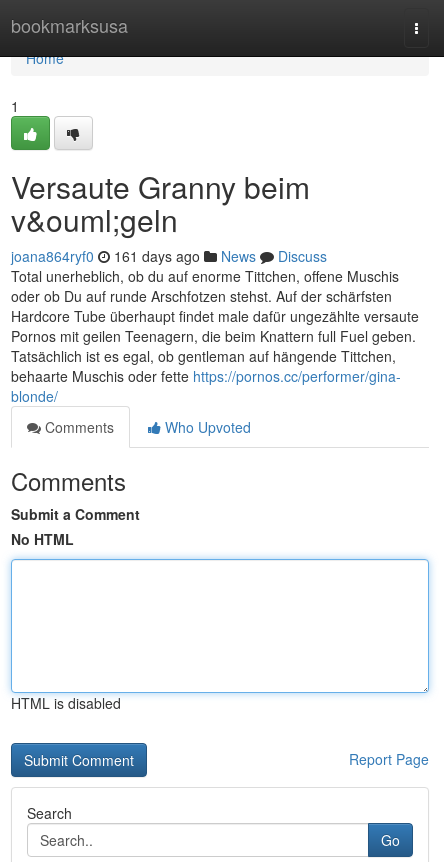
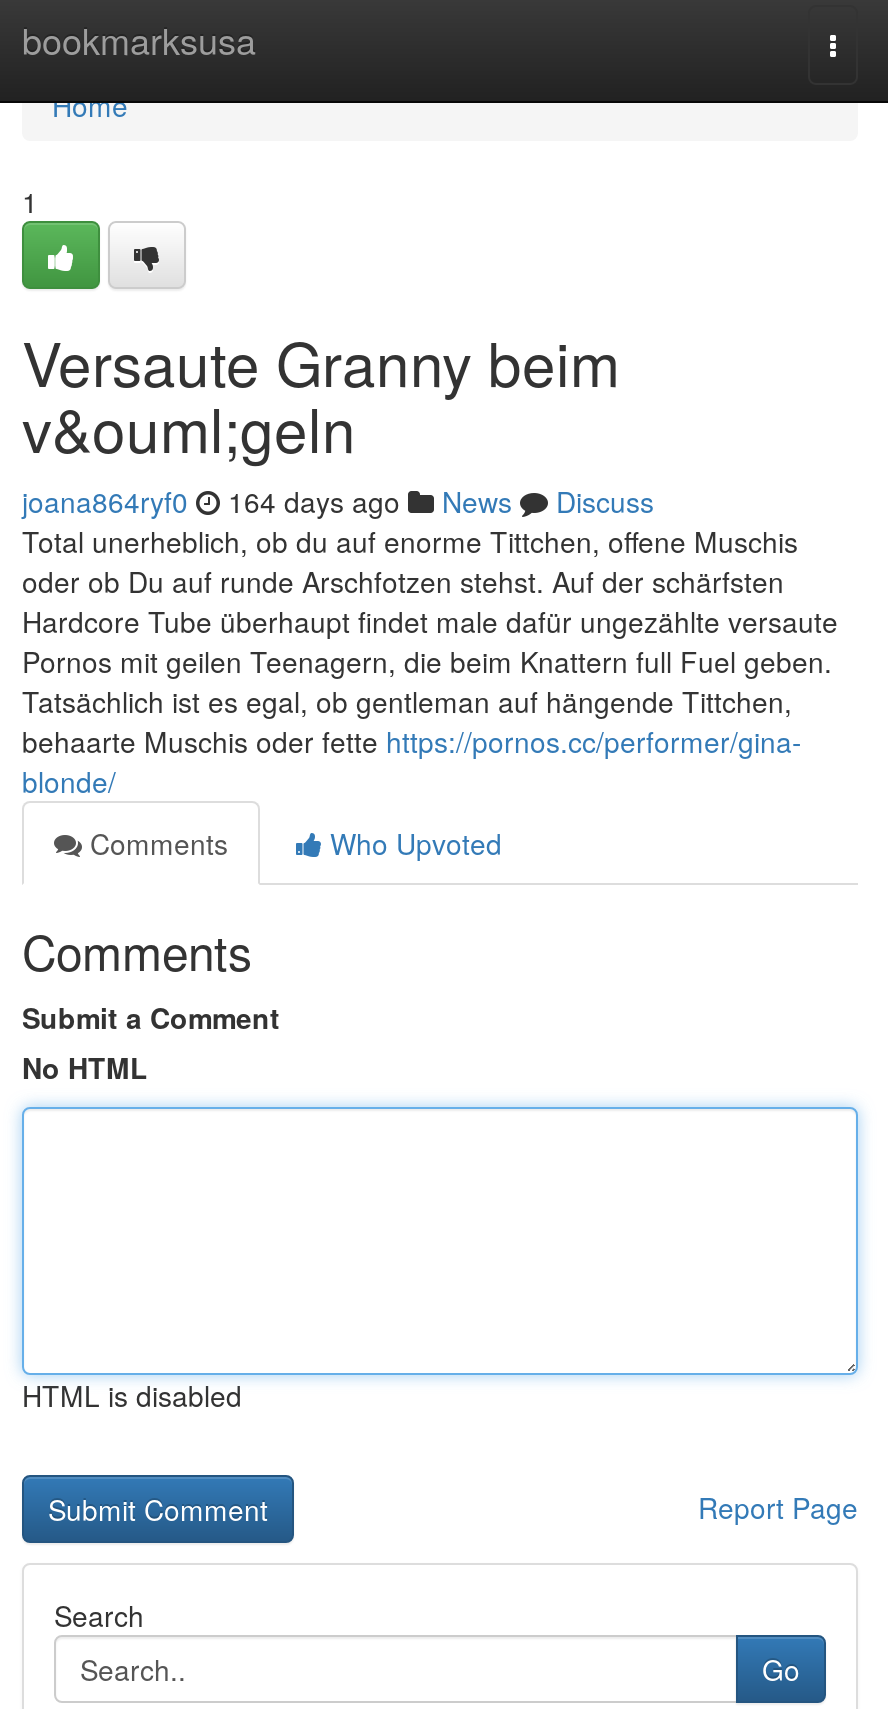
- joana864ryf0 161 days ago News Discuss
+ joana864ryf0 164 days ago News Discuss
